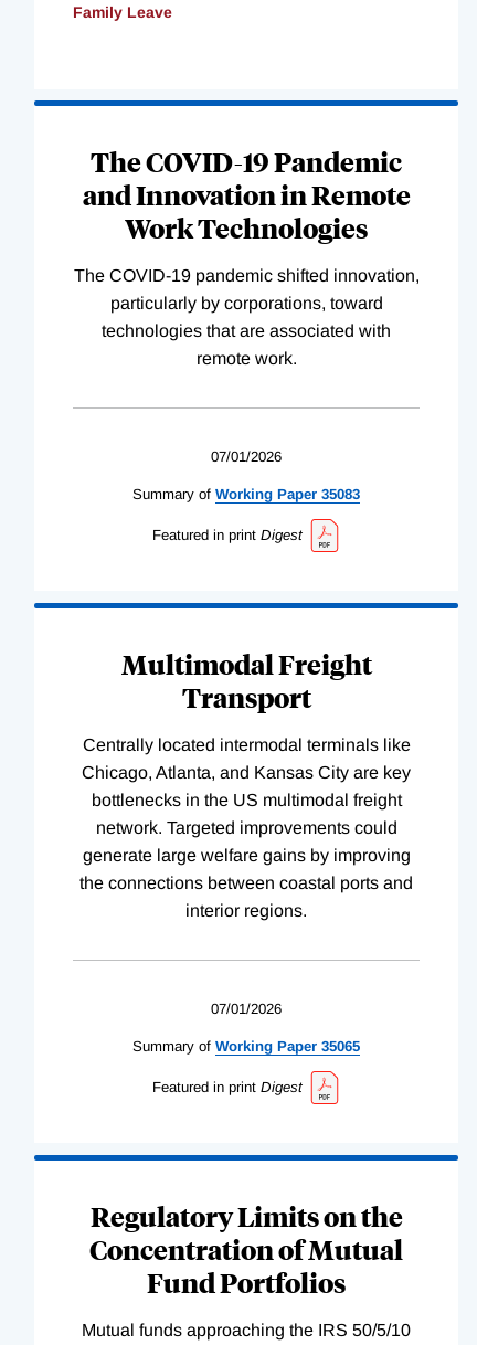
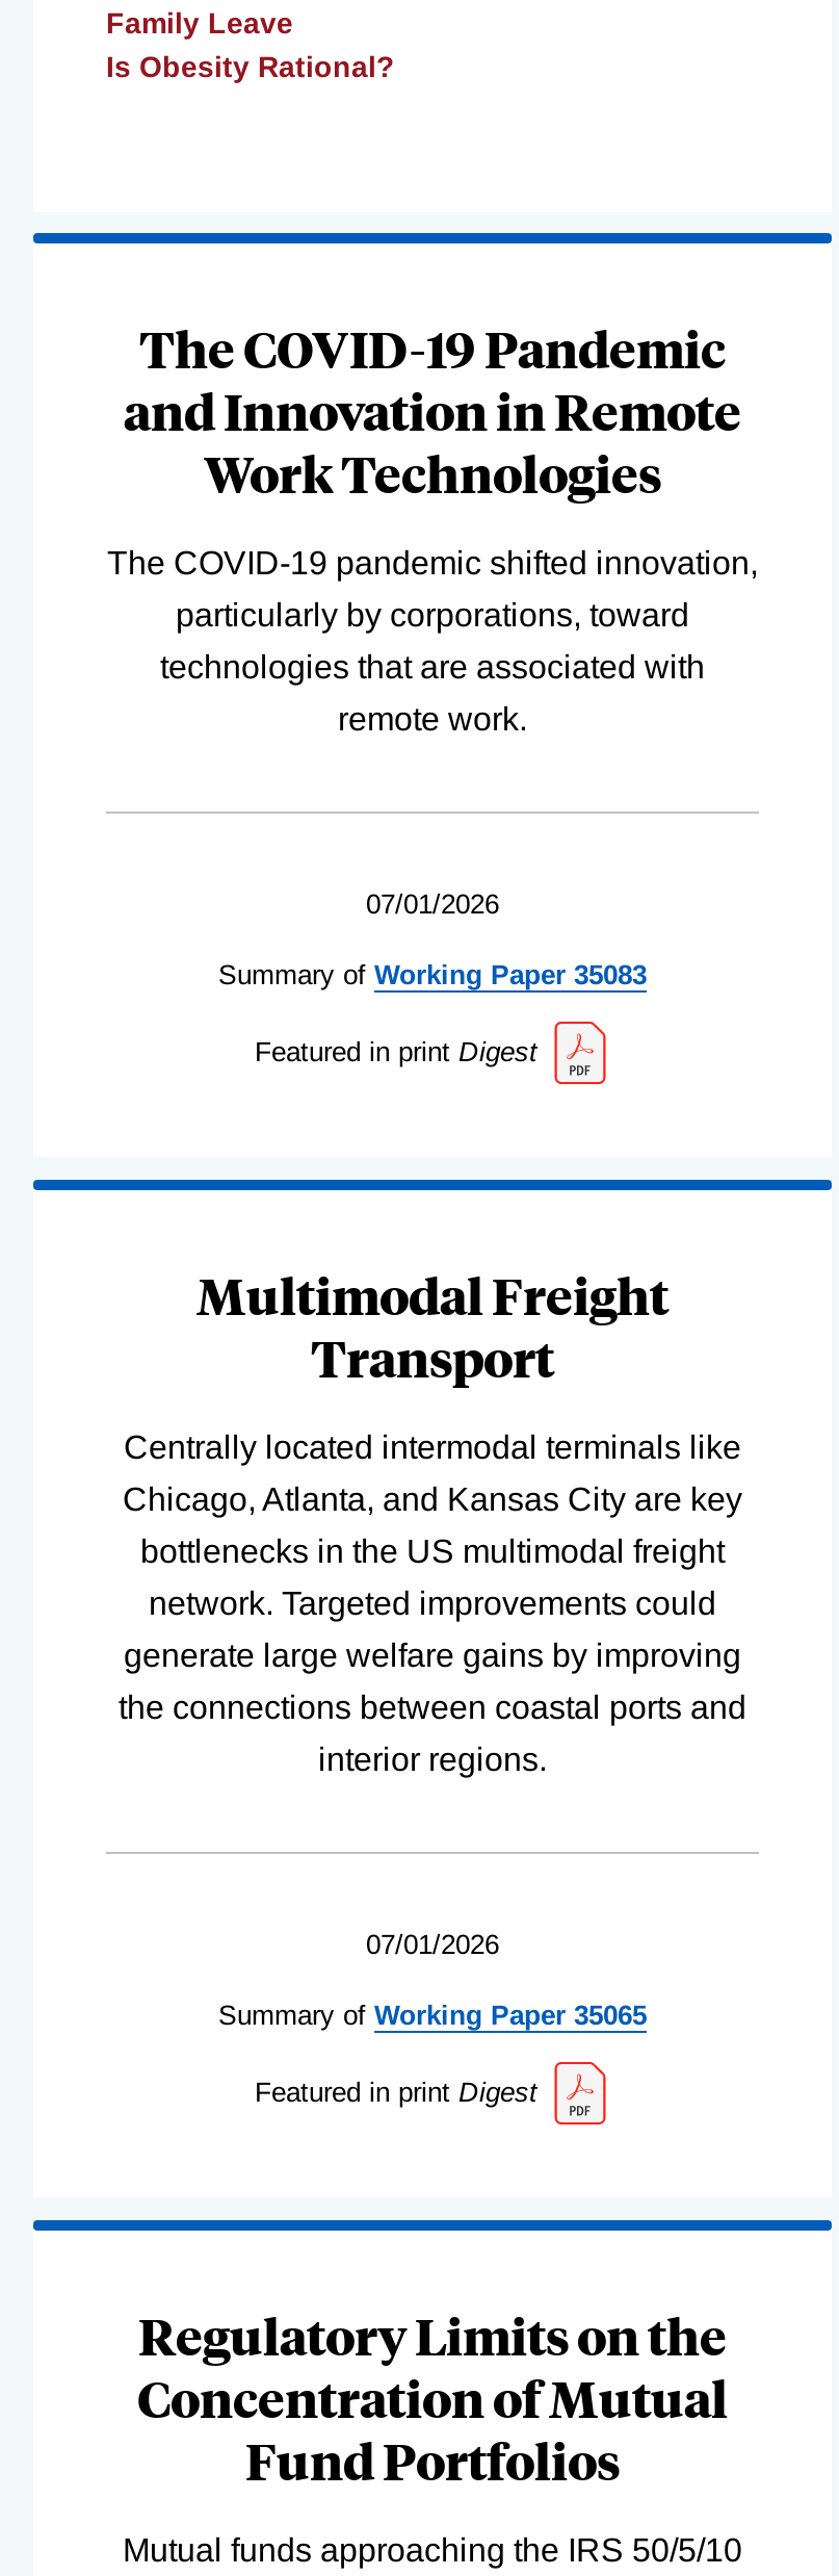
+ Is Obesity Rational?
